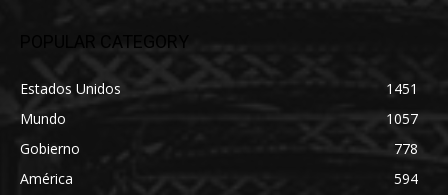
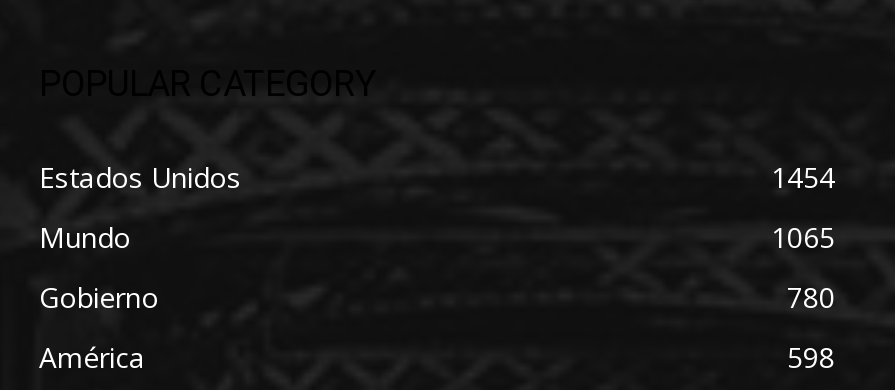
- 1451
+ 1454

- 1057
+ 1065

- 778
+ 780

- 594
+ 598
